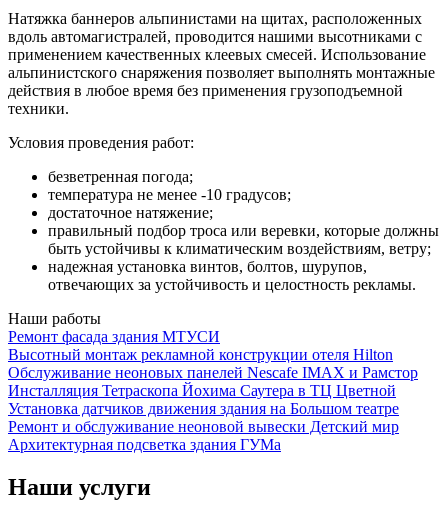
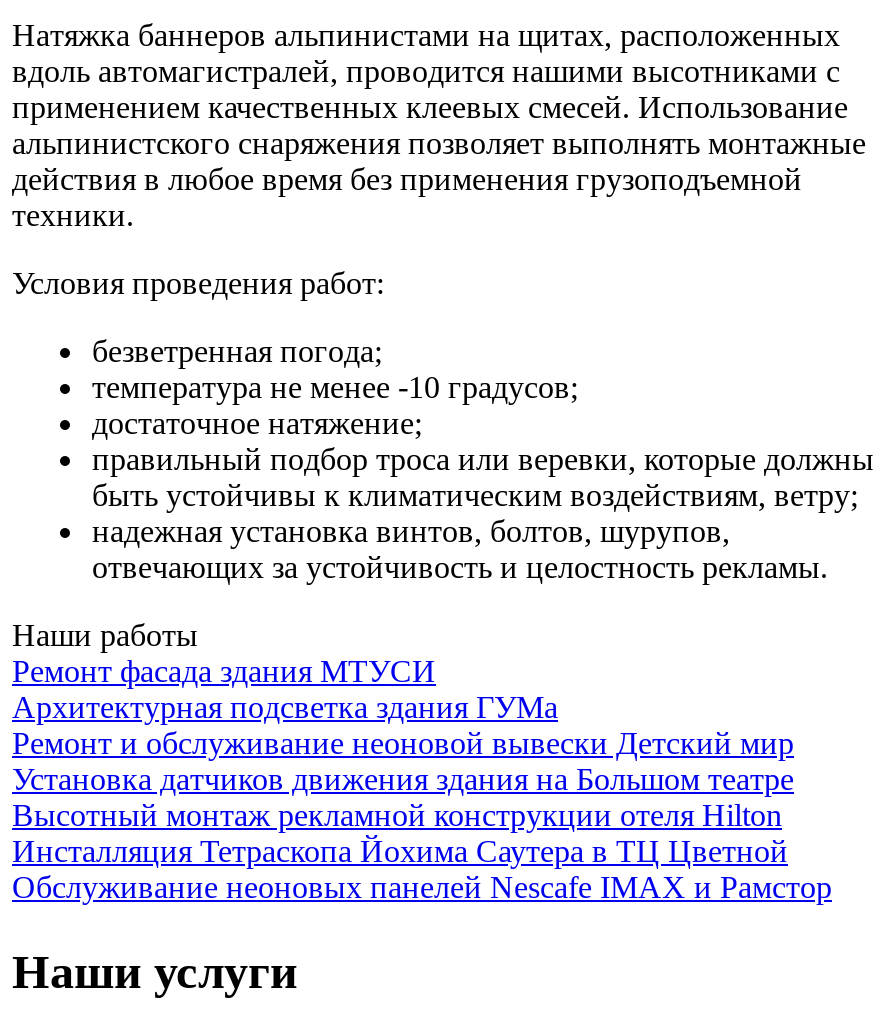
moved down: Высотный монтаж рекламной конструкции отеля Hilton

moved down: Обслуживание неоновых панелей Nescafe IMAX и Рамстор

moved up: Инсталляция Тетраскопа Йохима Саутера в ТЦ Цветной

moved up: Установка датчиков движения здания на Большом театре | Ремонт и обслуживание неоновой вывески Детский мир | Архитектурная подсветка здания ГУМа
